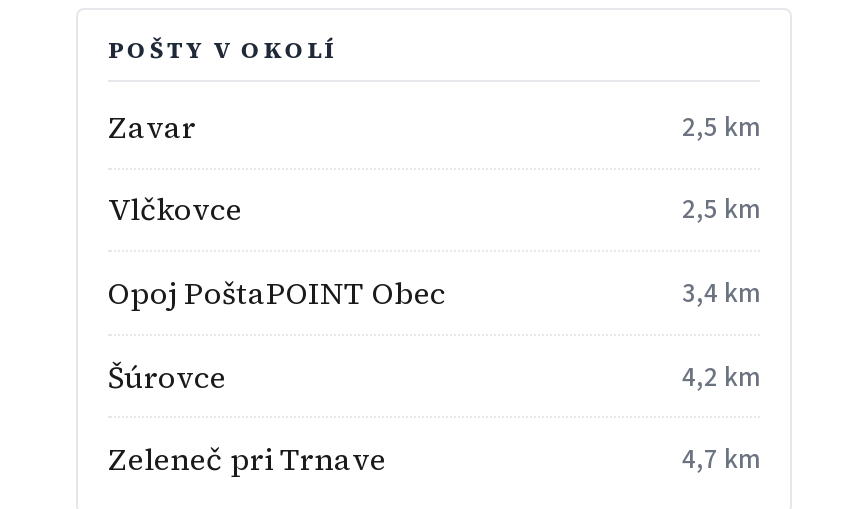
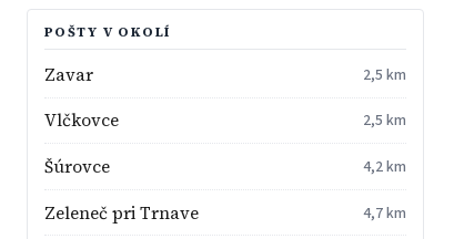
- Opoj PoštaPOINT Obec
- 3,4 km
